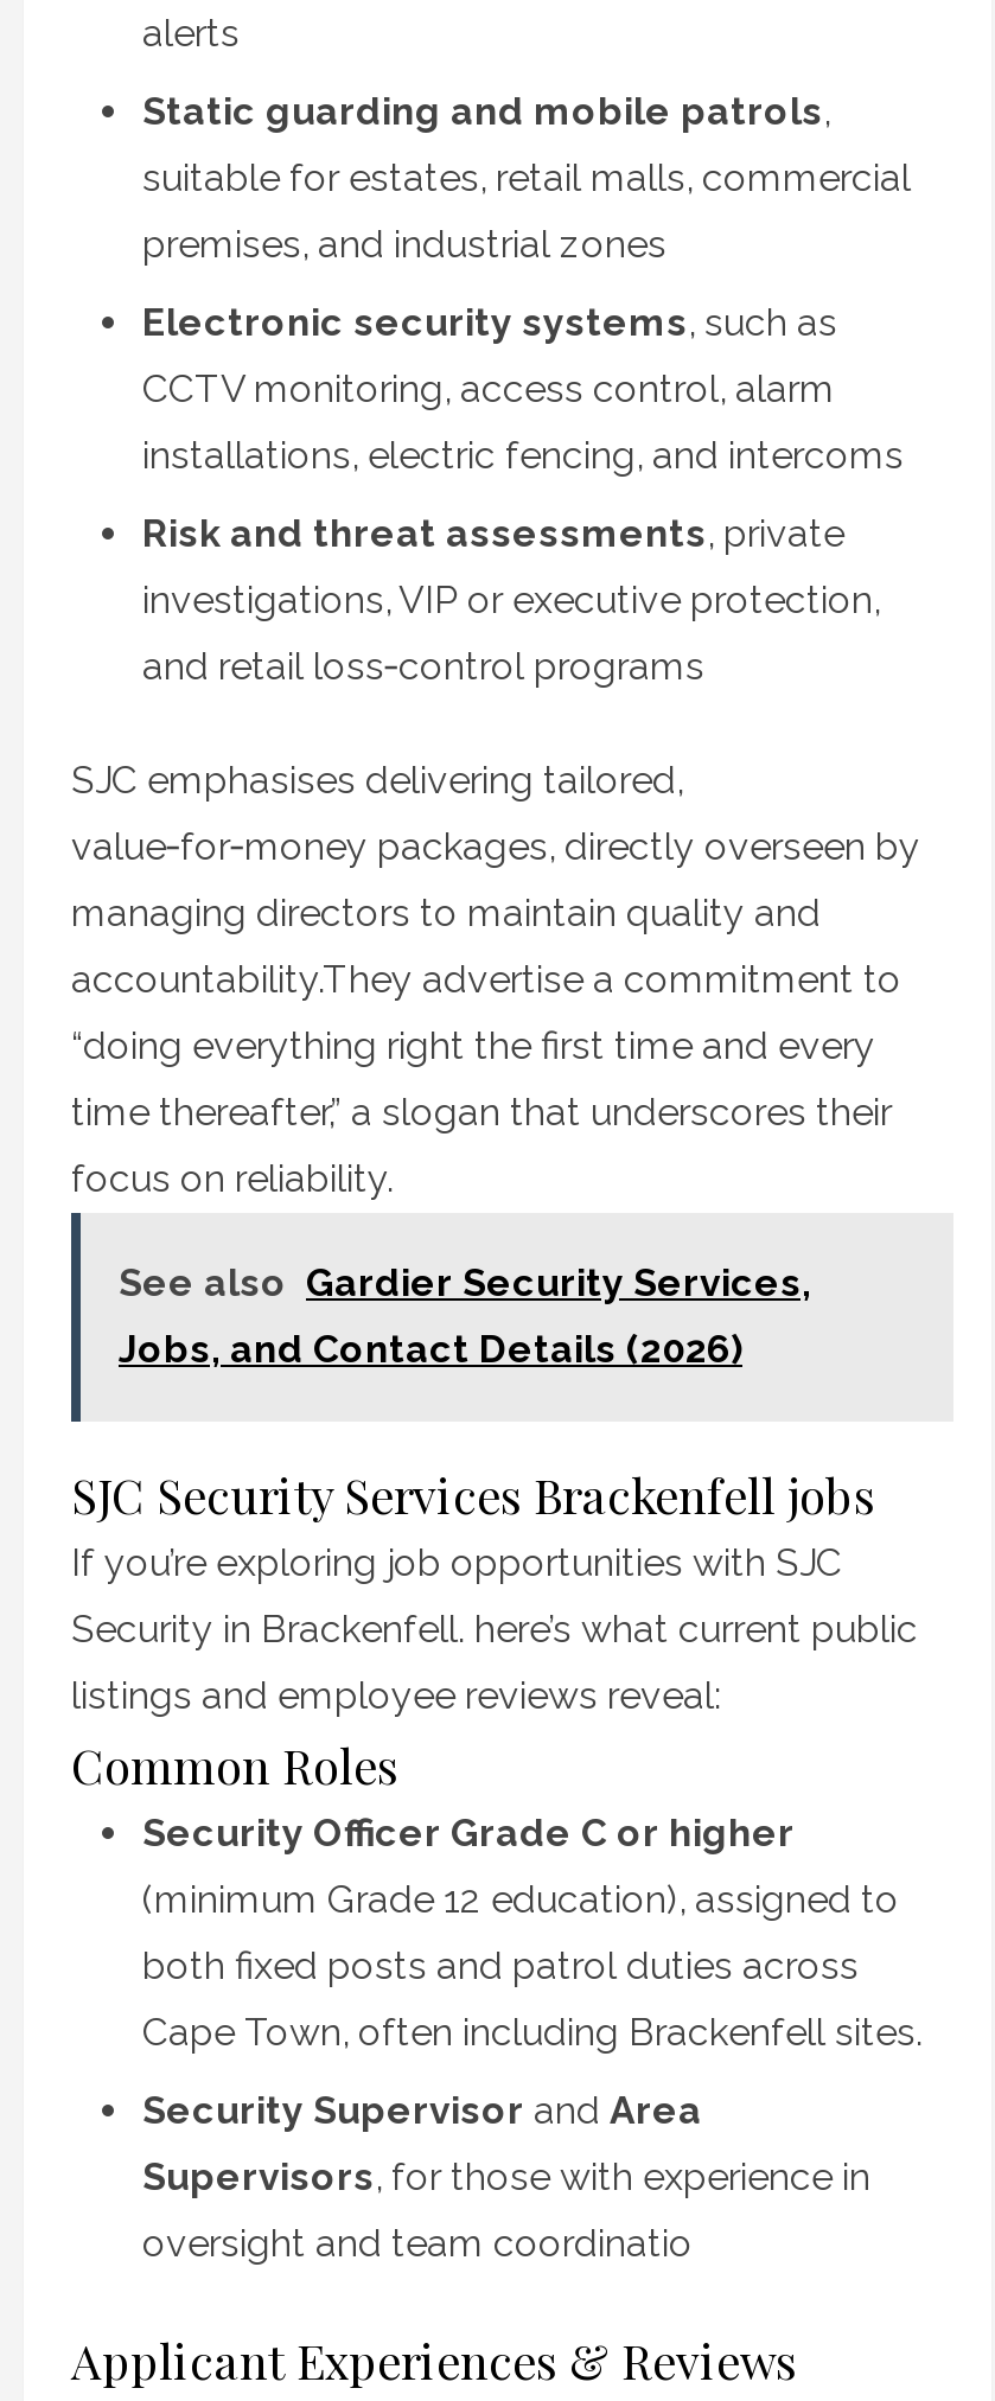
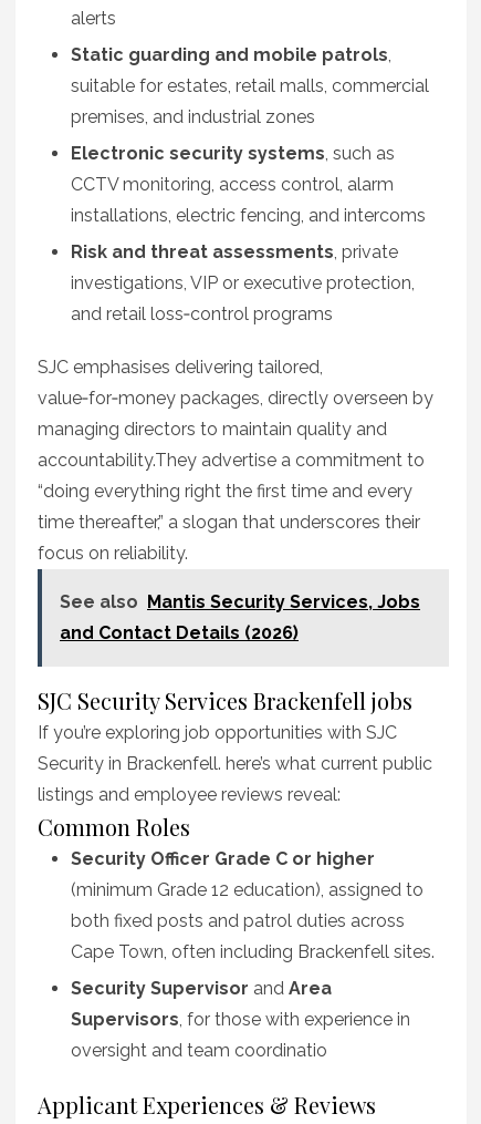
- See also Gardier Security Services,
+ See also Mantis Security Services, Jobs

- Jobs, and Contact Details (2026)
+ and Contact Details (2026)
